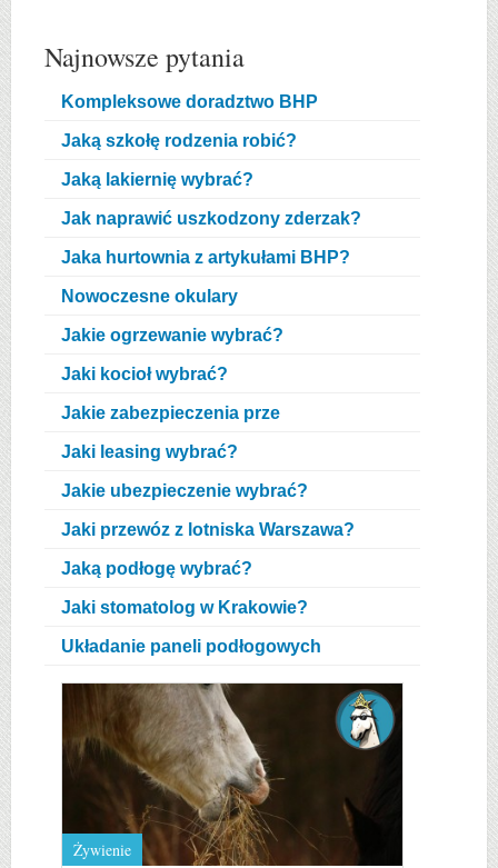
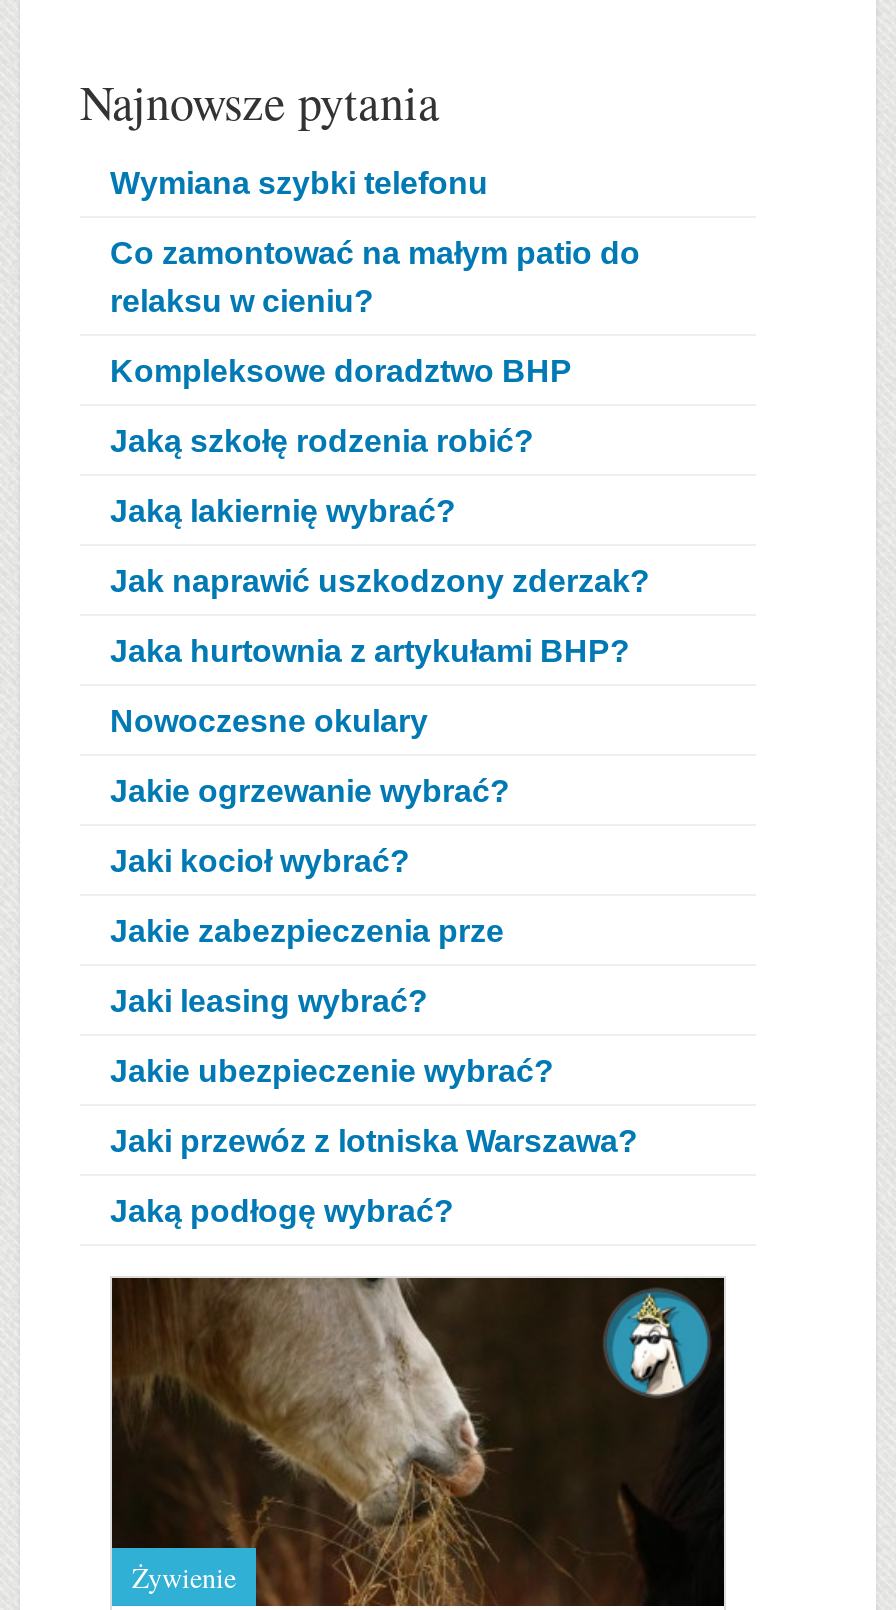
+ Wymiana szybki telefonu
+ Co zamontować na małym patio do
+ relaksu w cieniu?

moved down: Kompleksowe doradztwo BHP | Jaką szkołę rodzenia robić? | Jaką lakiernię wybrać? | ... | Jaki przewóz z lotniska Warszawa? | Jaką podłogę wybrać?

- Jaki stomatolog w Krakowie?
- Układanie paneli podłogowych
